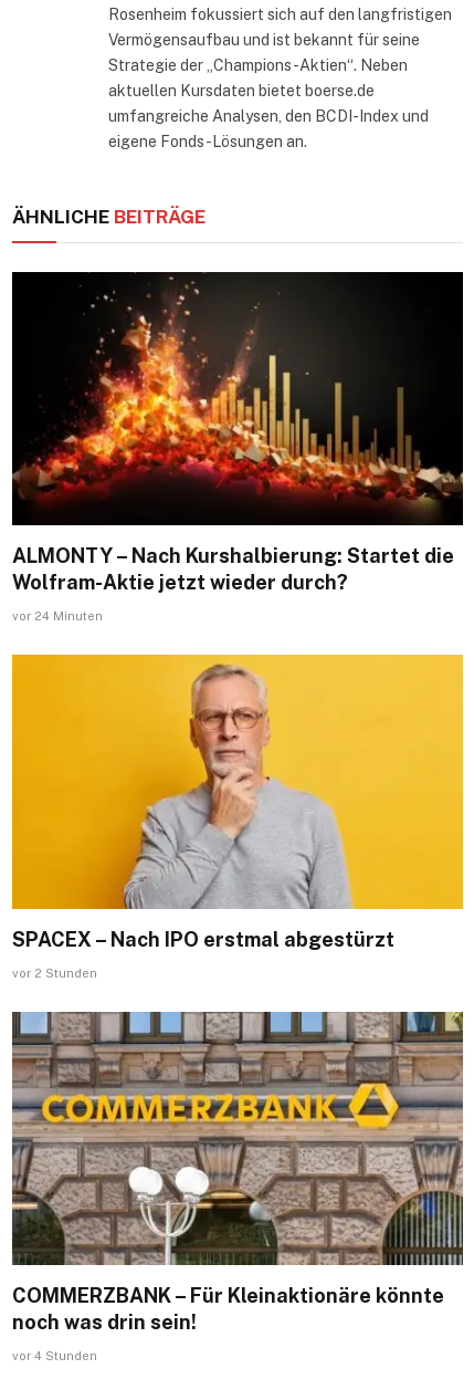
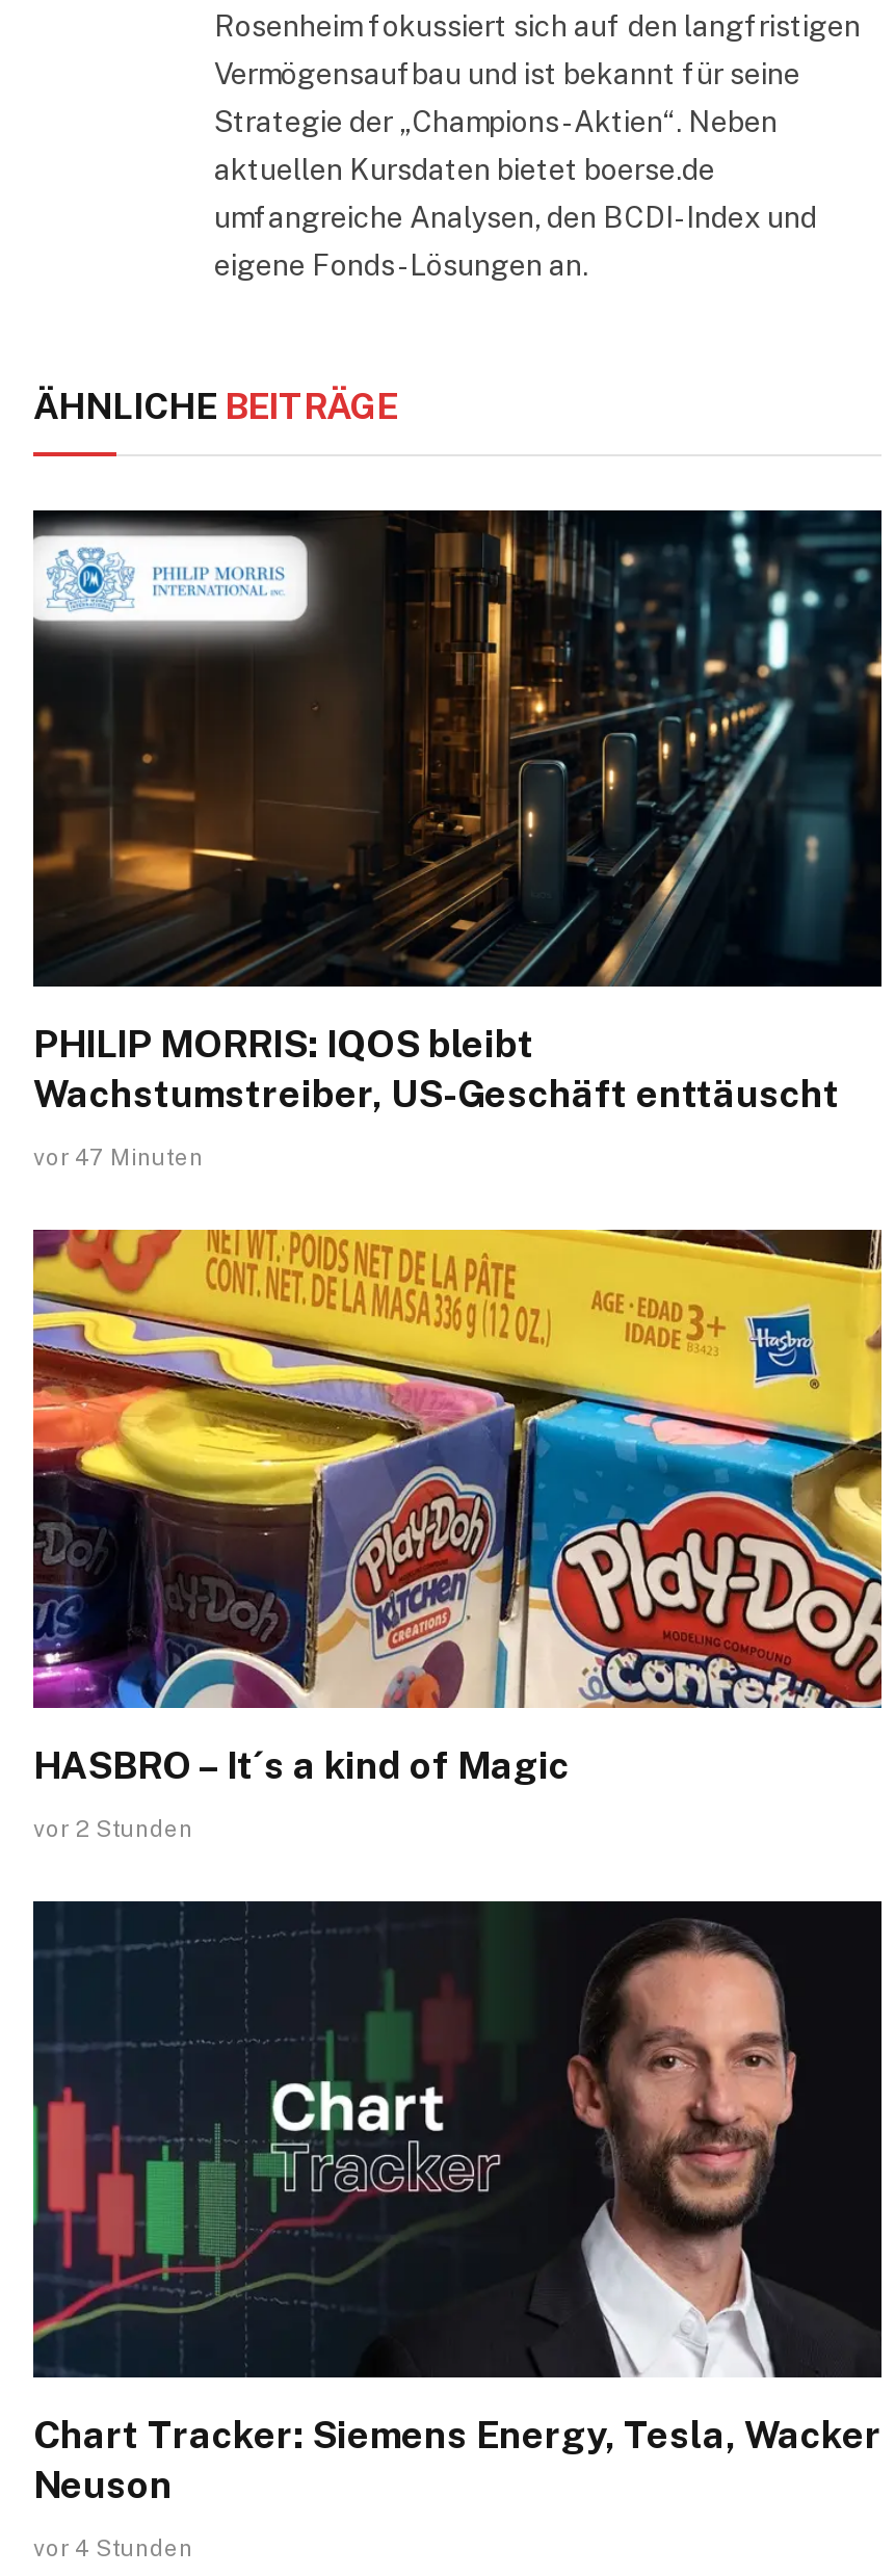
- [image]
- ALMONTY – Nach Kurshalbierung: Startet die
- Wolfram-Aktie jetzt wieder durch?
+ [image]
+ PHILIP MORRIS: IQOS bleibt
+ Wachstumstreiber, US-Geschäft enttäuscht

- vor 24 Minuten
+ vor 47 Minuten

- [image]
- SPACEX – Nach IPO erstmal abgestürzt
+ [image]
+ HASBRO – It´s a kind of Magic

- [image]
- COMMERZBANK – Für Kleinaktionäre könnte
- noch was drin sein!
+ [image]
+ Chart Tracker: Siemens Energy, Tesla, Wacker
+ Neuson
